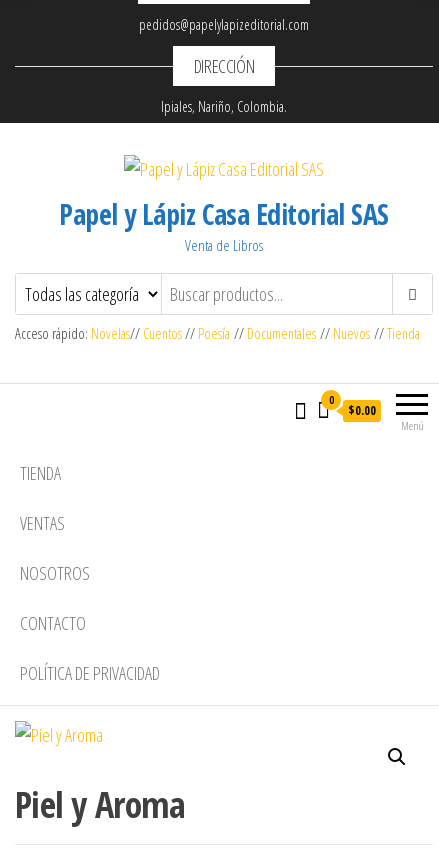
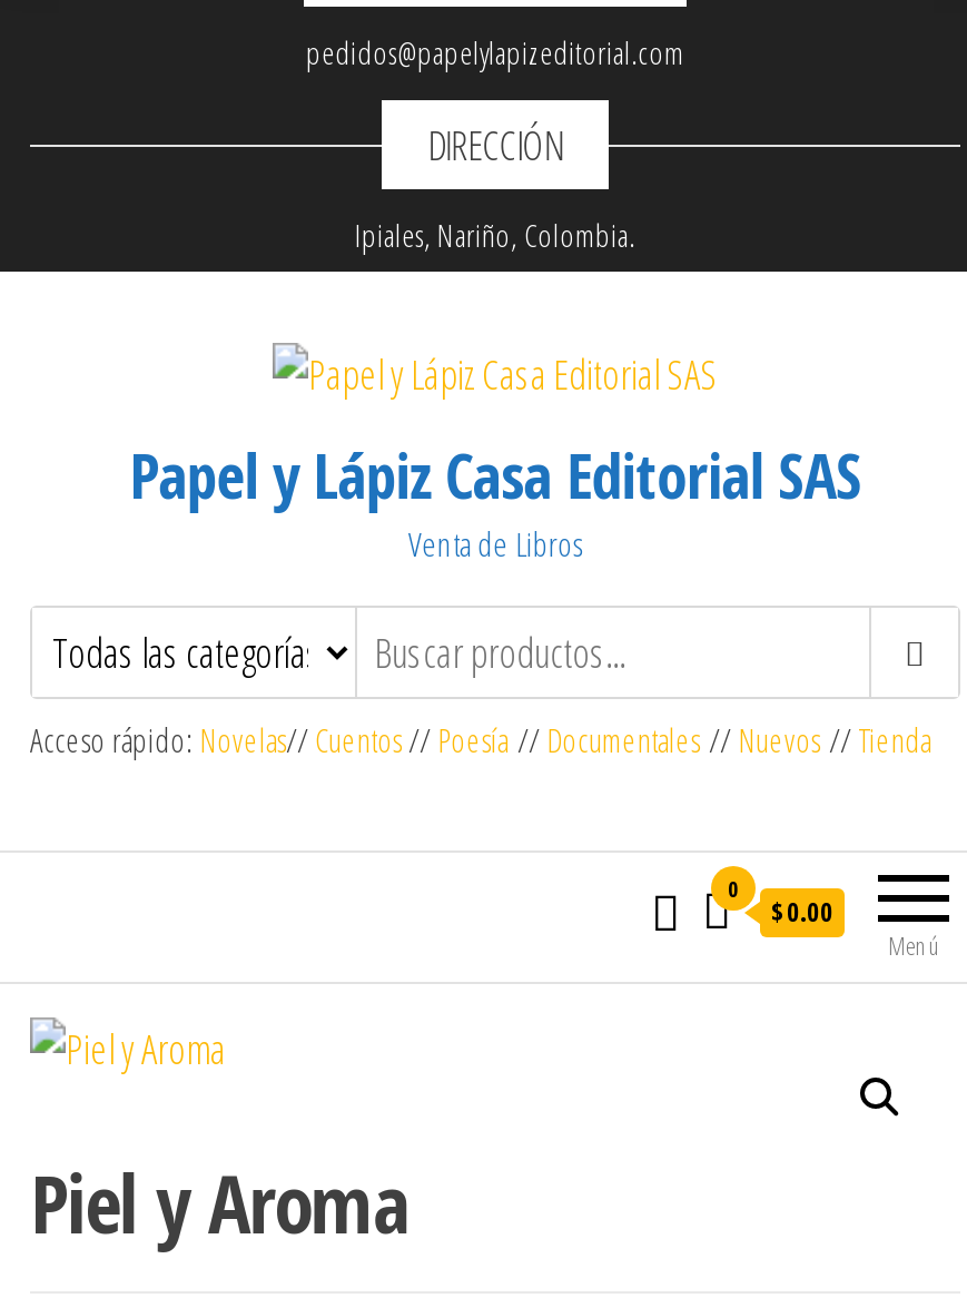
- TIENDA
- VENTAS
- NOSOTROS
- CONTACTO
- POLÍTICA DE PRIVACIDAD
